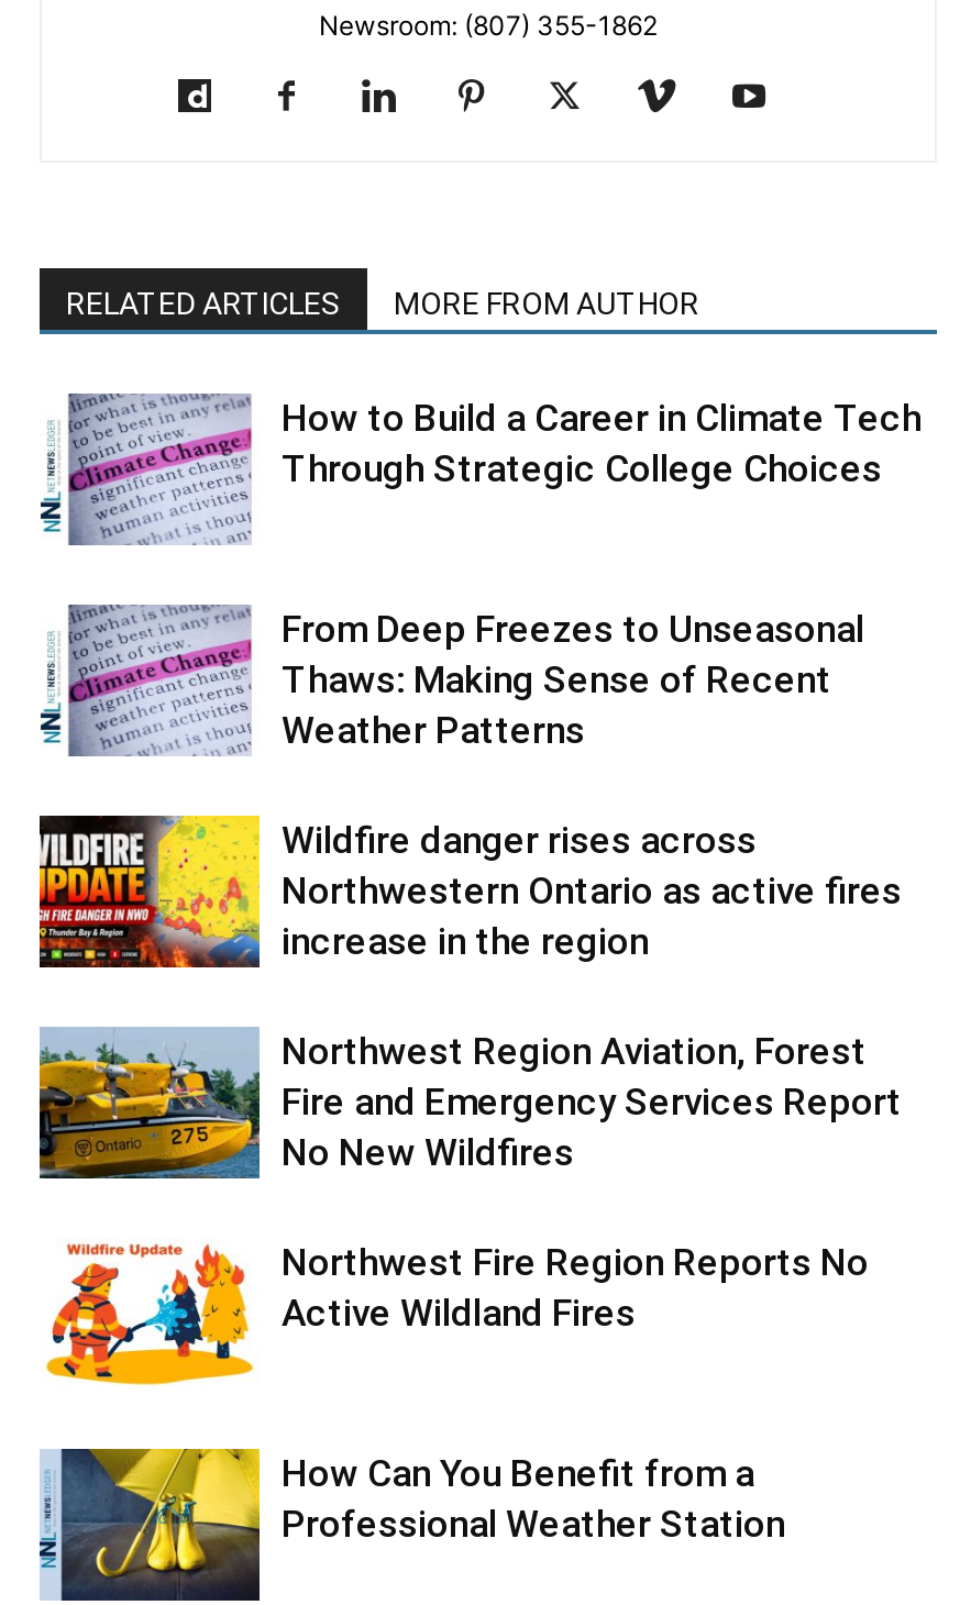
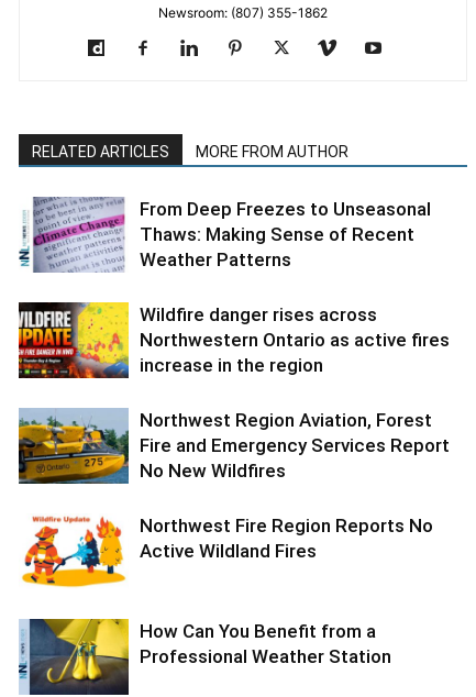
- How to Build a Career in Climate Tech
- Through Strategic College Choices
